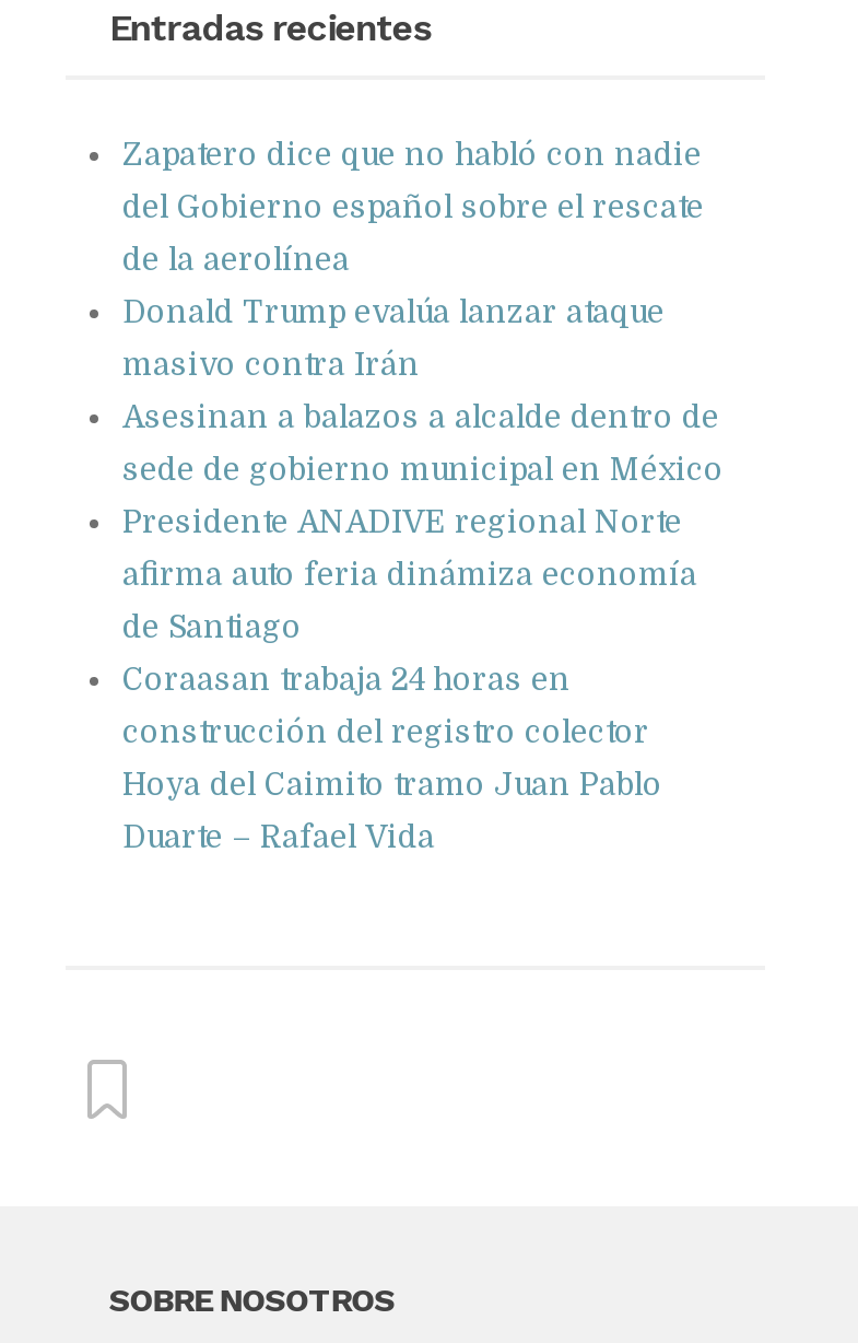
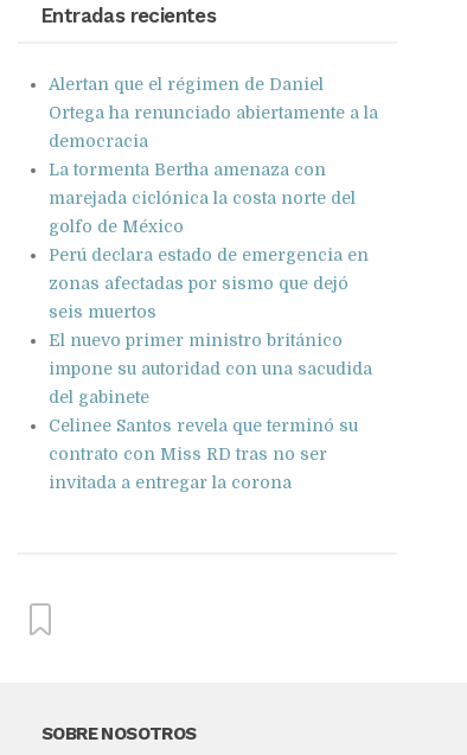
- Zapatero dice que no habló con nadie
- del Gobierno español sobre el rescate
- de la aerolínea
- Donald Trump evalúa lanzar ataque
- masivo contra Irán
- Asesinan a balazos a alcalde dentro de
- sede de gobierno municipal en México
- Presidente ANADIVE regional Norte
- afirma auto feria dinámiza economía
- de Santiago
- Coraasan trabaja 24 horas en
- construcción del registro colector
- Hoya del Caimito tramo Juan Pablo
- Duarte – Rafael Vida
+ Alertan que el régimen de Daniel
+ Ortega ha renunciado abiertamente a la
+ democracia
+ La tormenta Bertha amenaza con
+ marejada ciclónica la costa norte del
+ golfo de México
+ Perú declara estado de emergencia en
+ zonas afectadas por sismo que dejó
+ seis muertos
+ El nuevo primer ministro británico
+ impone su autoridad con una sacudida
+ del gabinete
+ Celinee Santos revela que terminó su
+ contrato con Miss RD tras no ser
+ invitada a entregar la corona
